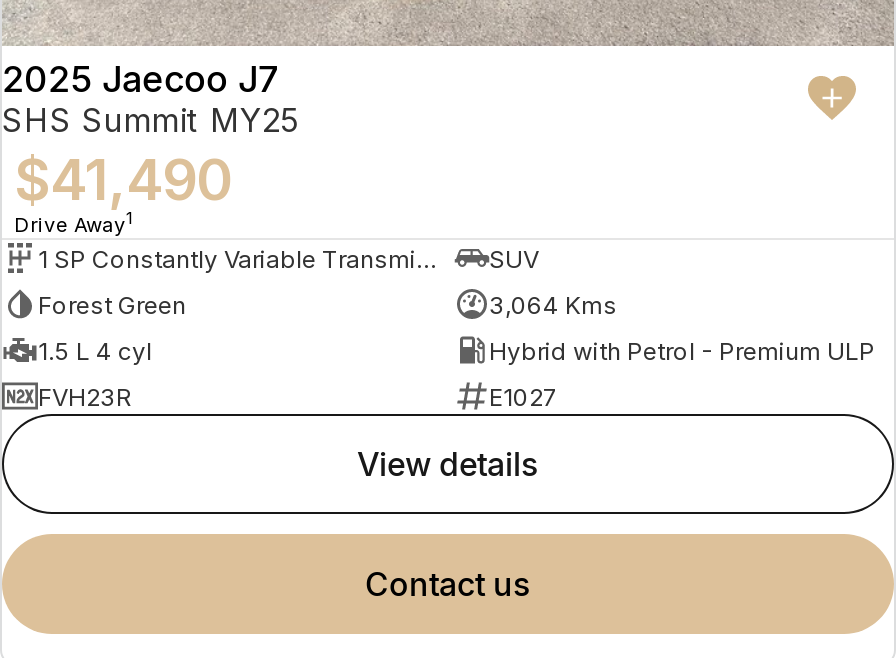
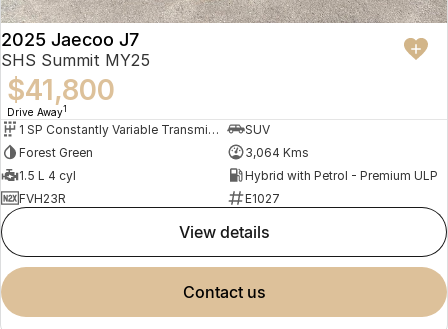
- $41,490
+ $41,800
